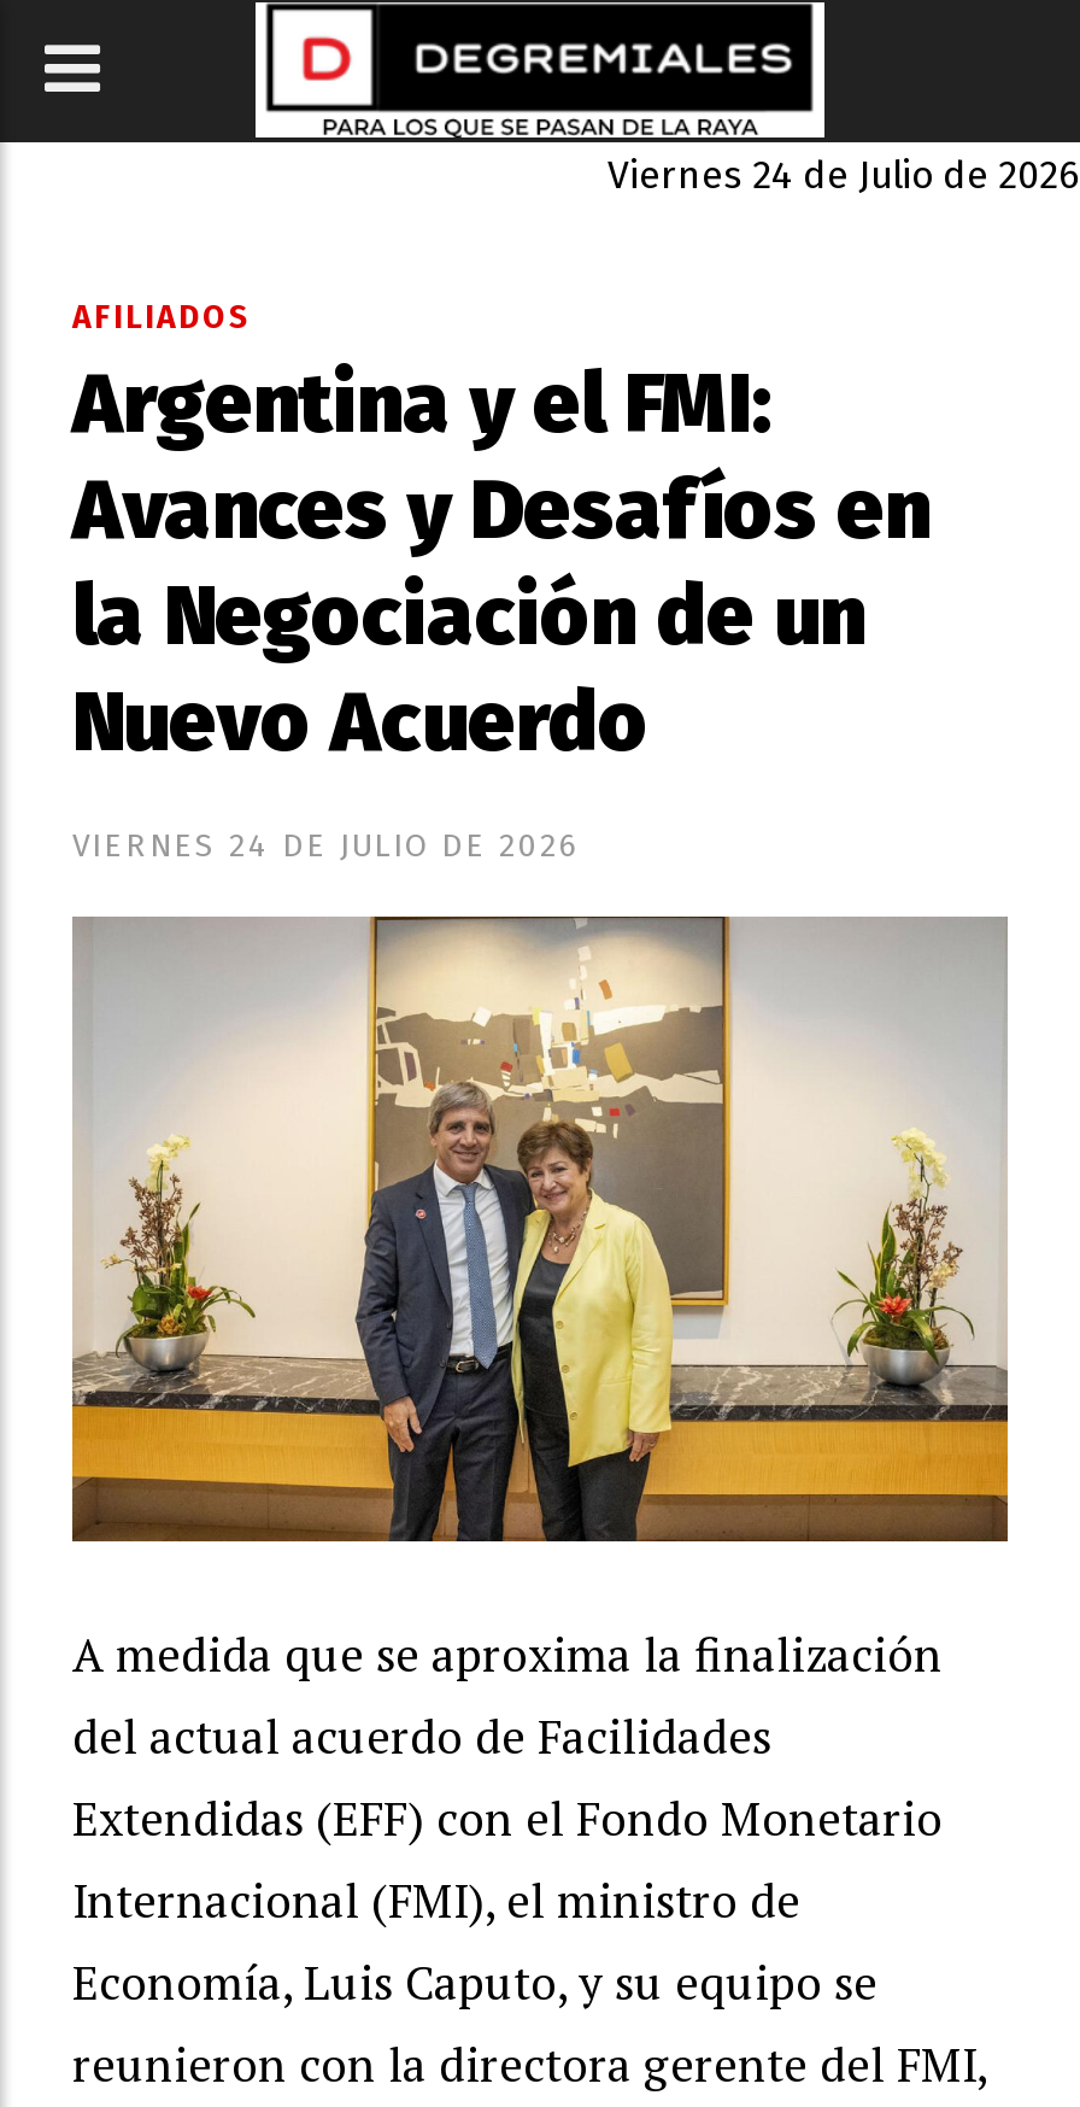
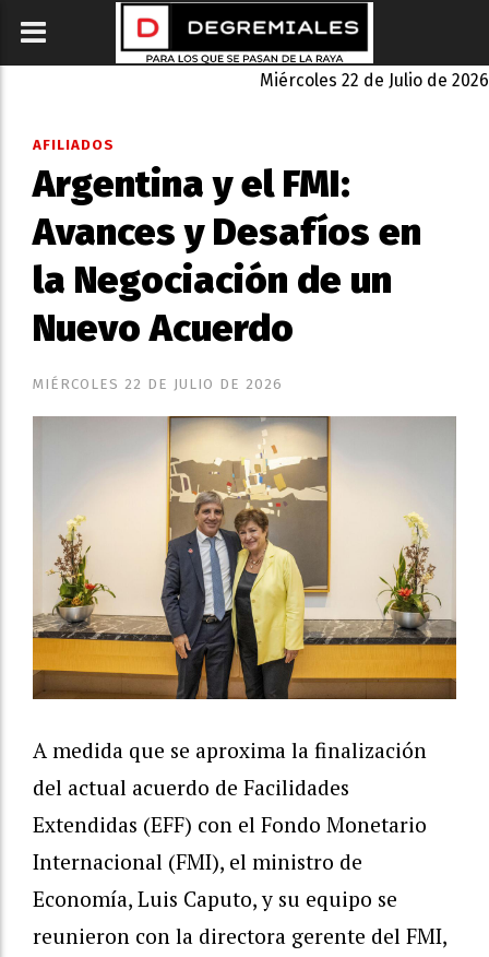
- Viernes 24 de Julio de 2026
+ Miércoles 22 de Julio de 2026

- VIERNES 24 DE JULIO DE 2026
+ MIÉRCOLES 22 DE JULIO DE 2026
